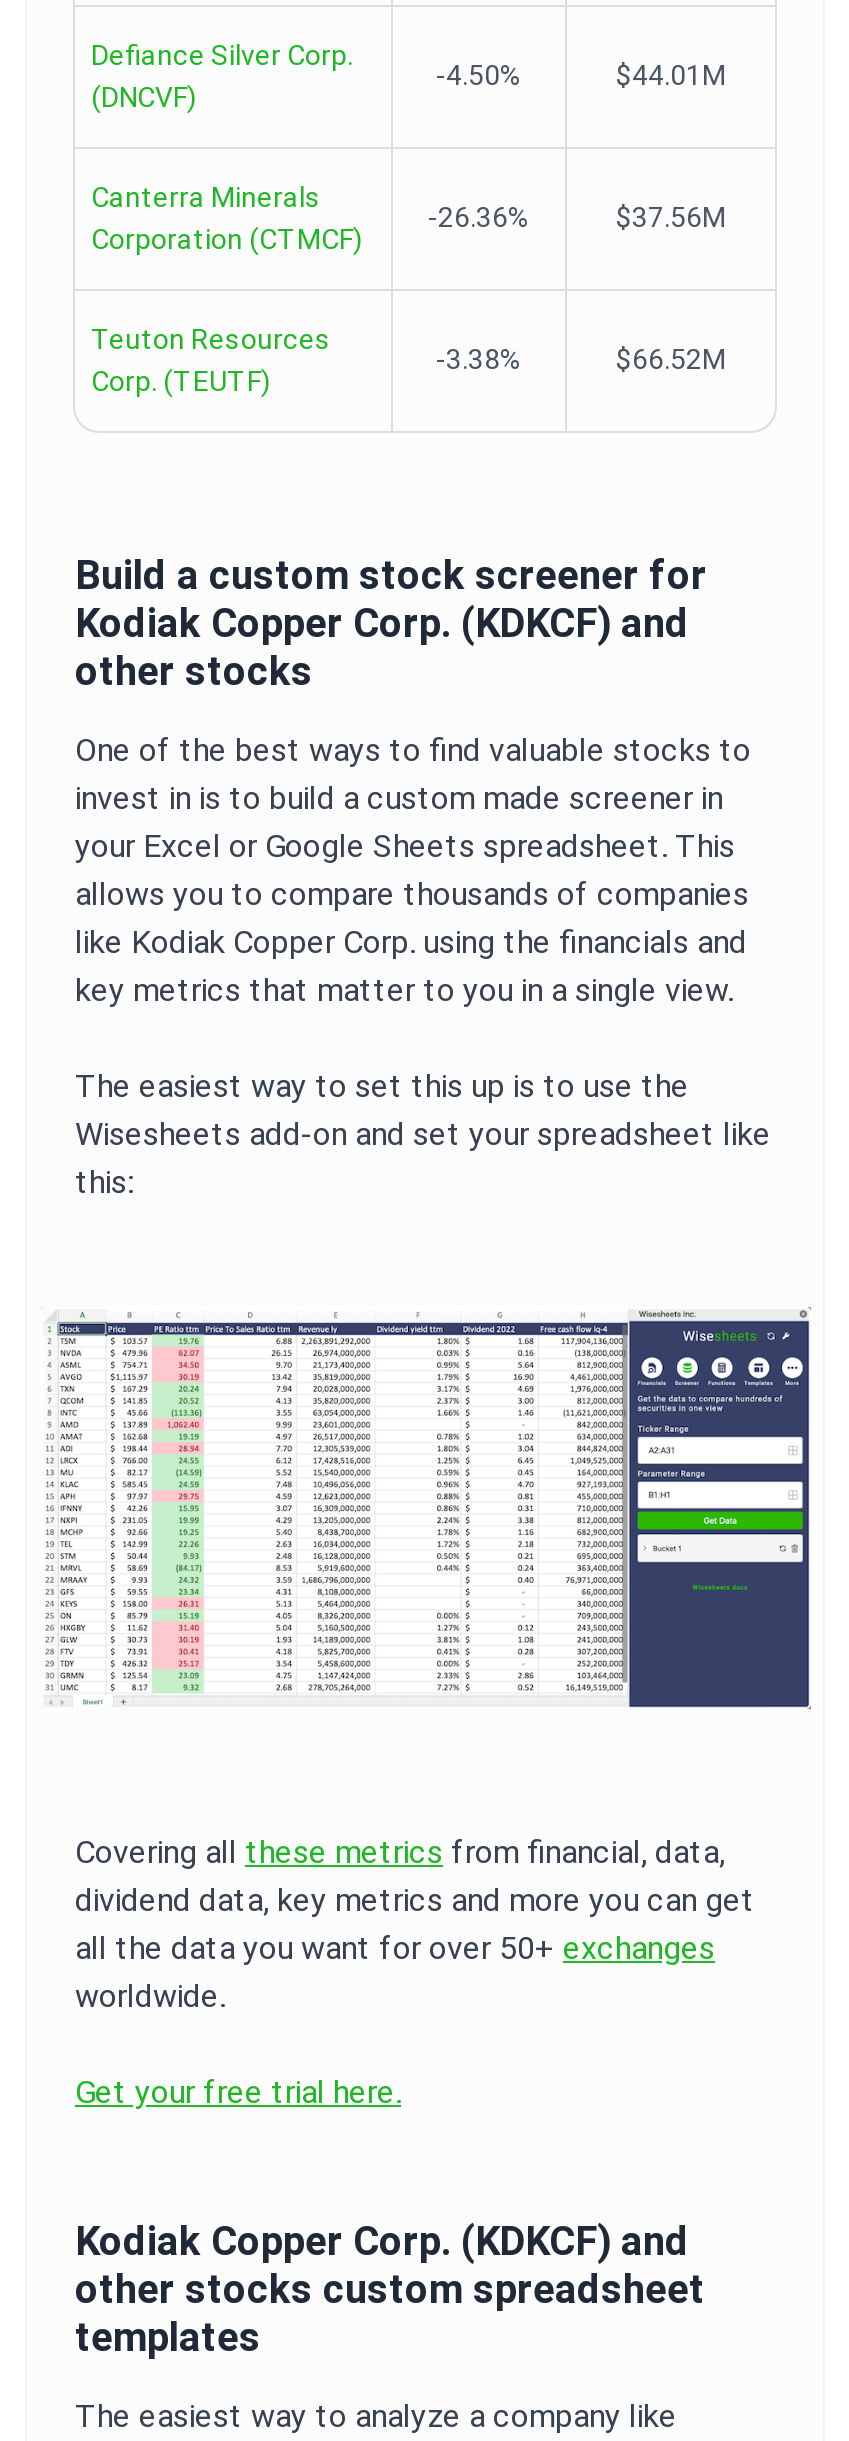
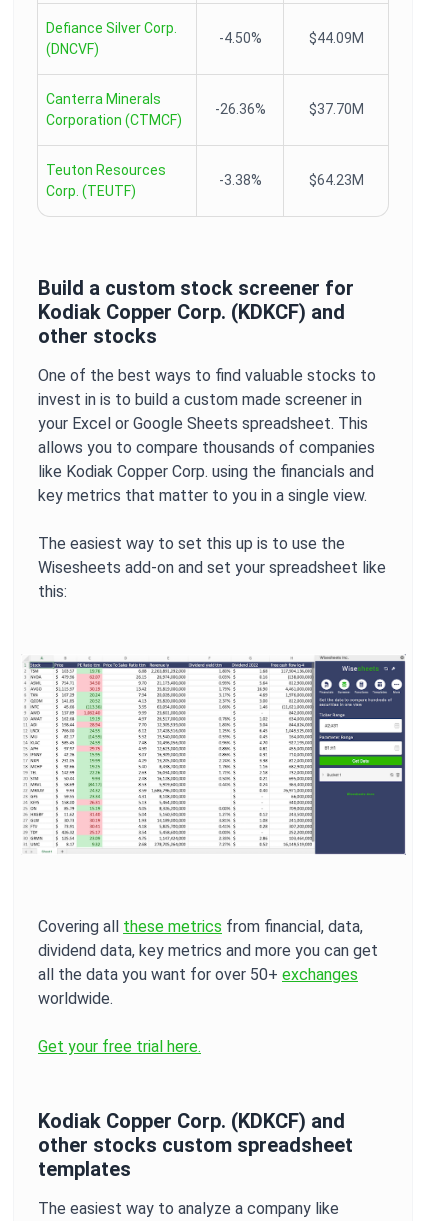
- $44.01M
+ $44.09M

- $37.56M
+ $37.70M

- $66.52M
+ $64.23M
